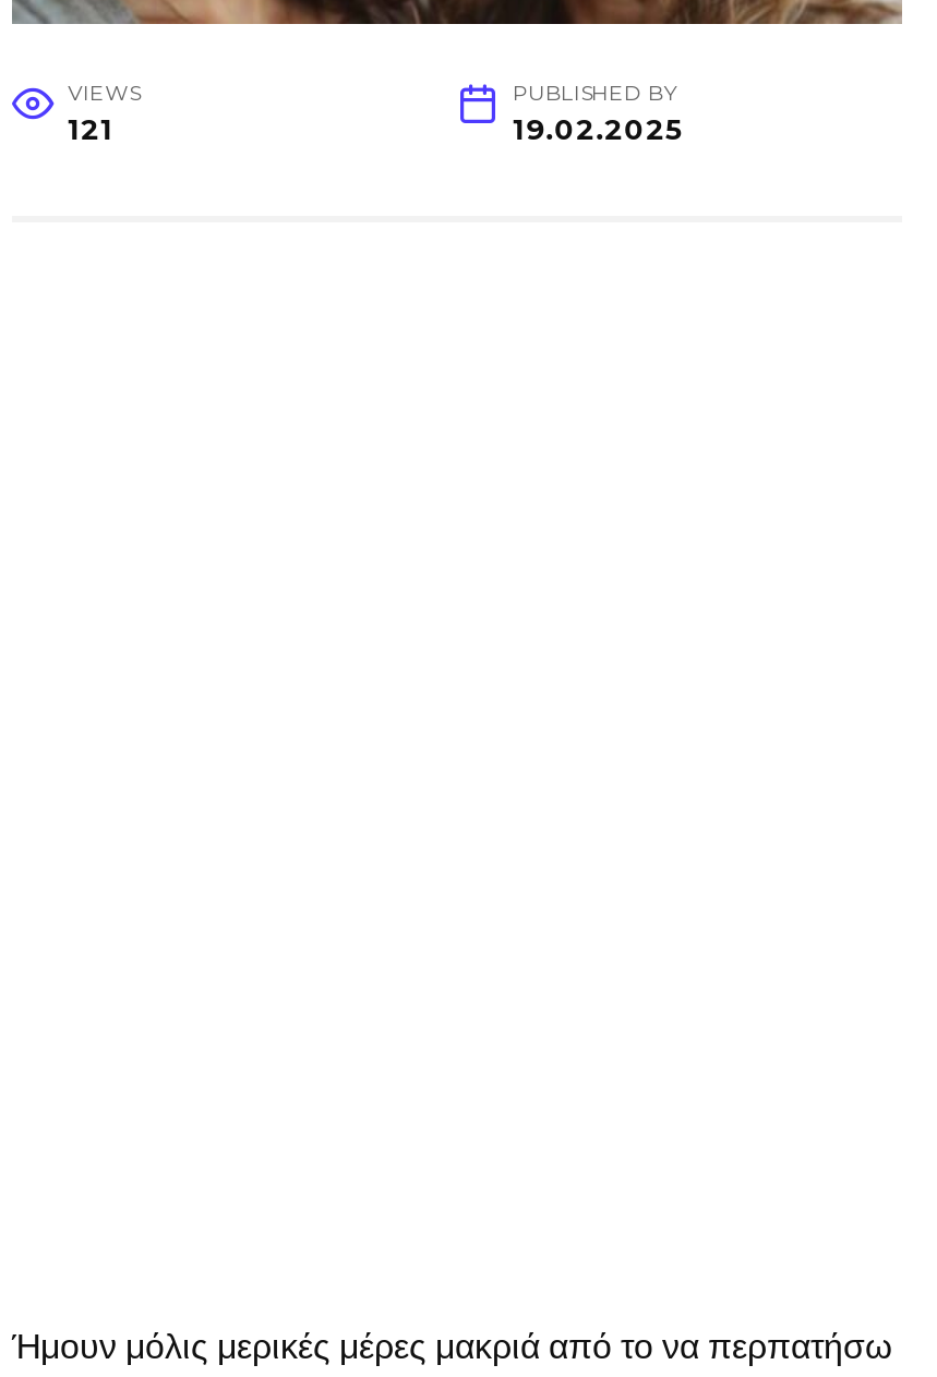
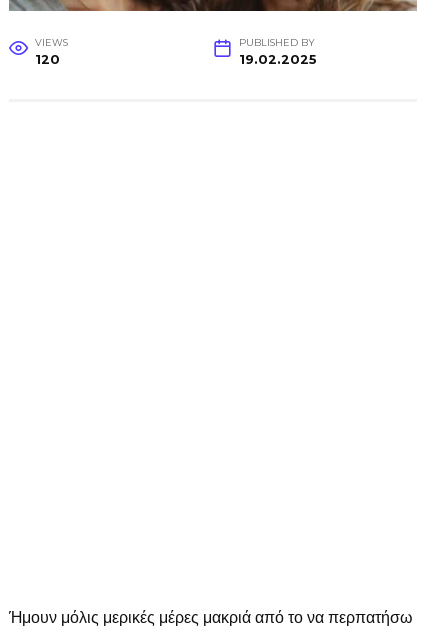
- 121
+ 120
